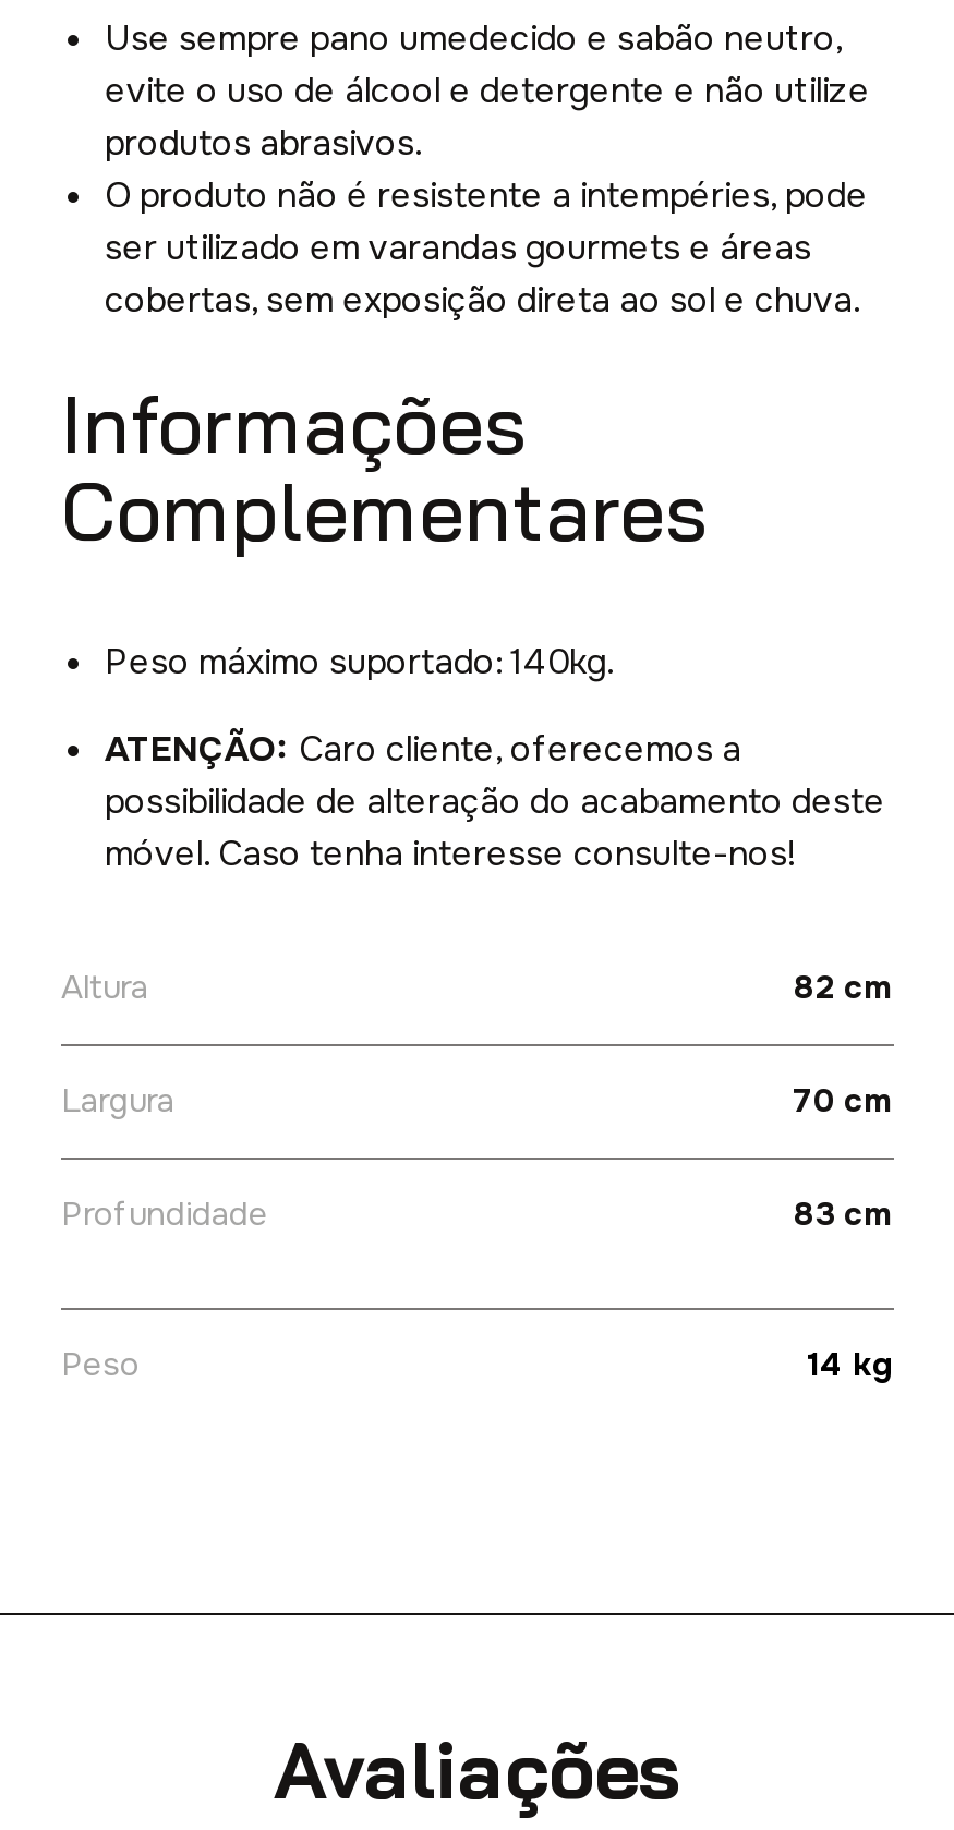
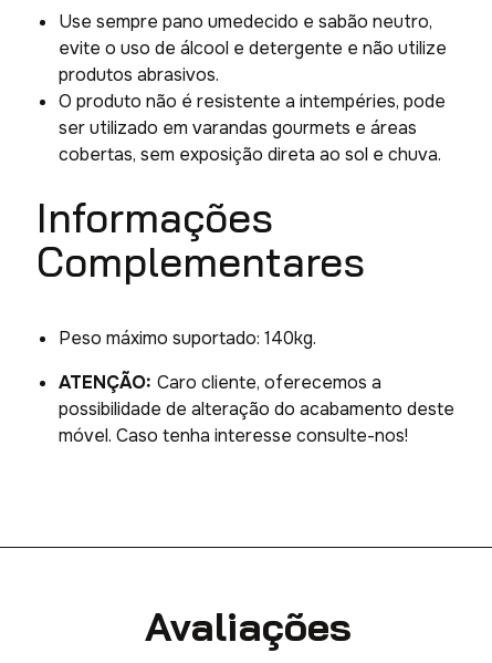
- Altura
- 82 cm
- Largura
- 70 cm
- Profundidade
- 83 cm
- Peso
- 14 kg
